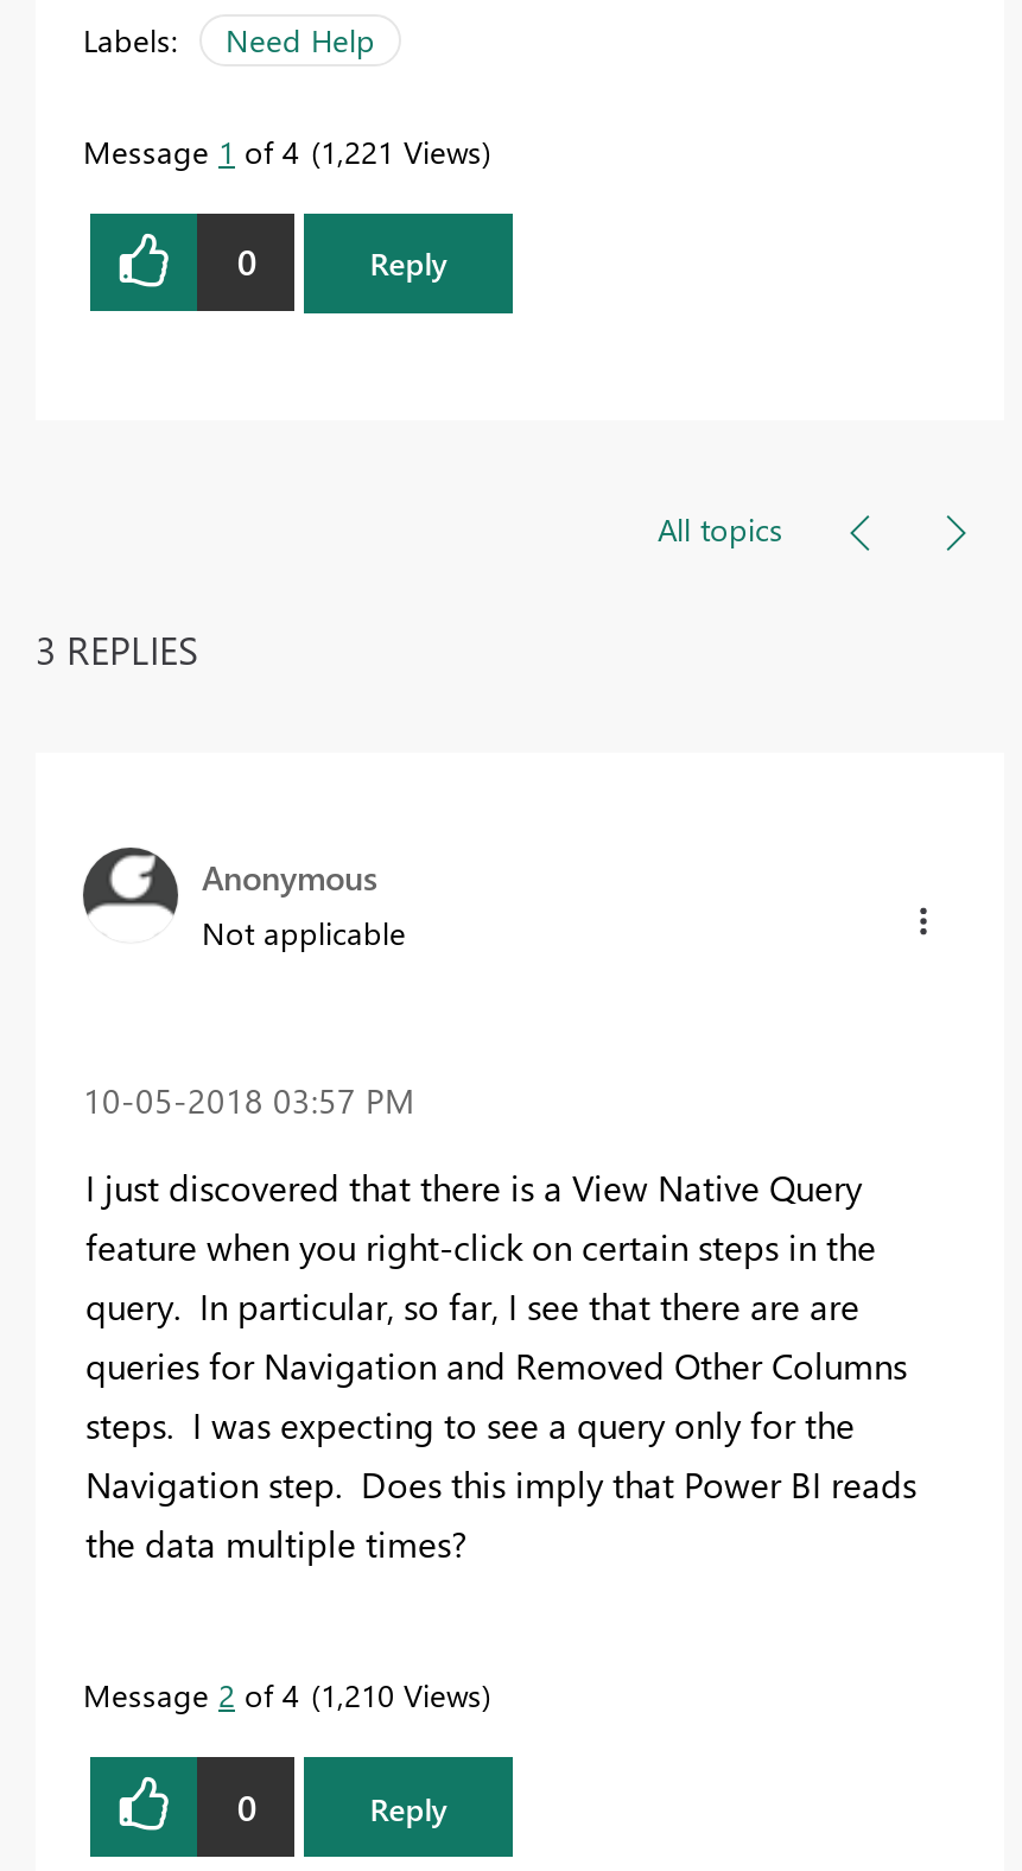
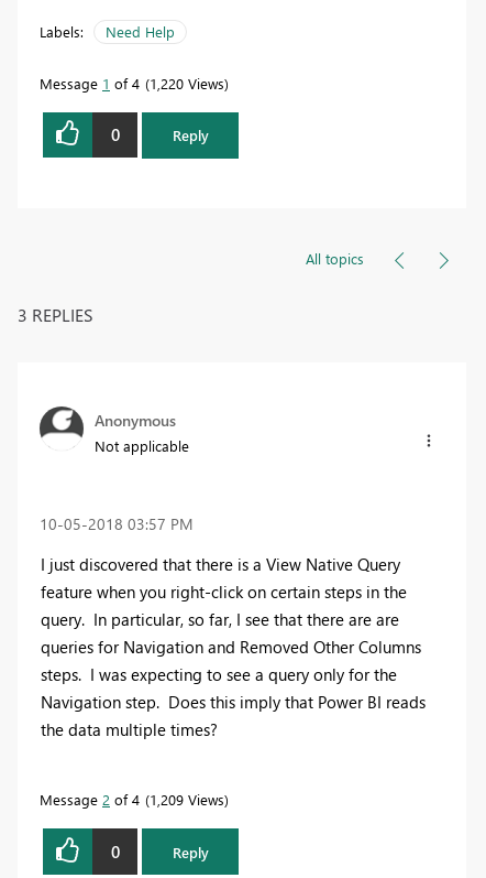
- Message 1 of 4 1,221 Views
+ Message 1 of 4 1,220 Views

- Message 2 of 4 1,210 Views
+ Message 2 of 4 1,209 Views
